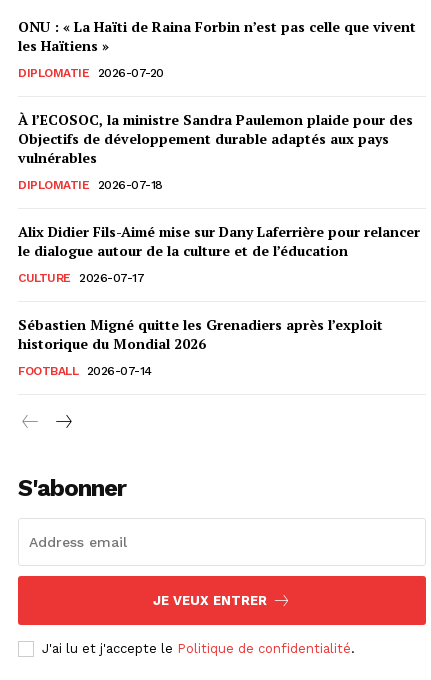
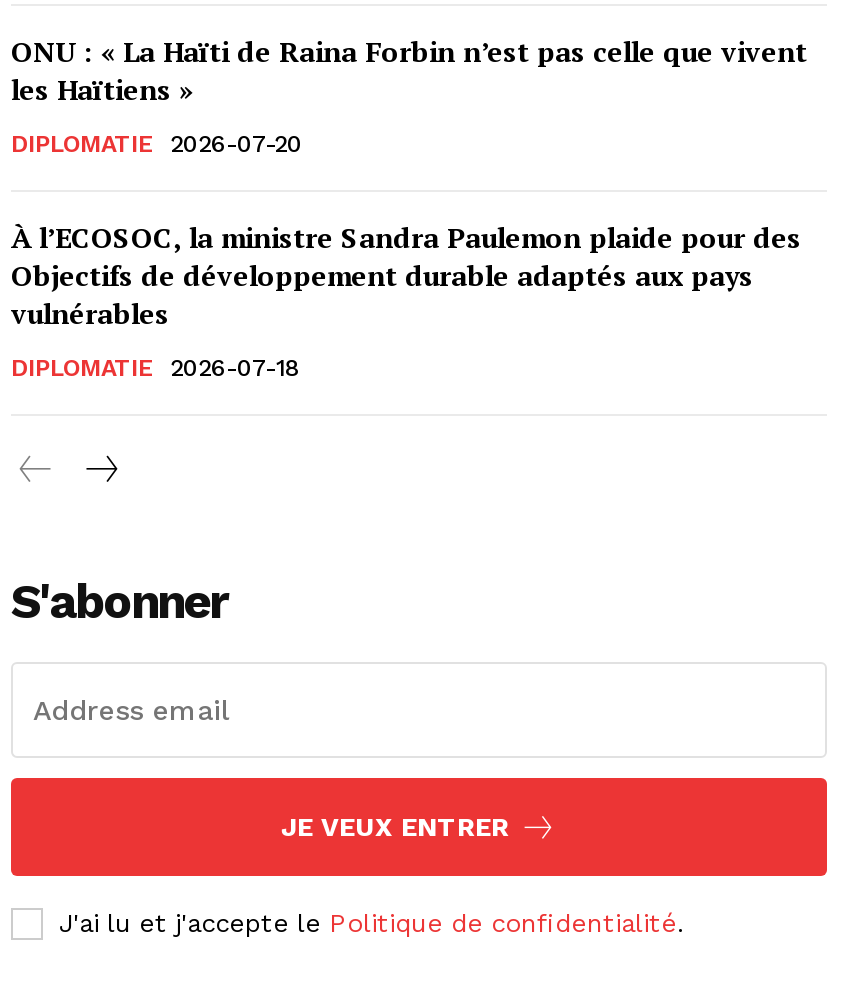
- Alix Didier Fils-Aimé mise sur Dany Laferrière pour relancer
- le dialogue autour de la culture et de l’éducation
- CULTURE
- 2026-07-17
- Sébastien Migné quitte les Grenadiers après l’exploit
- historique du Mondial 2026
- FOOTBALL
- 2026-07-14
